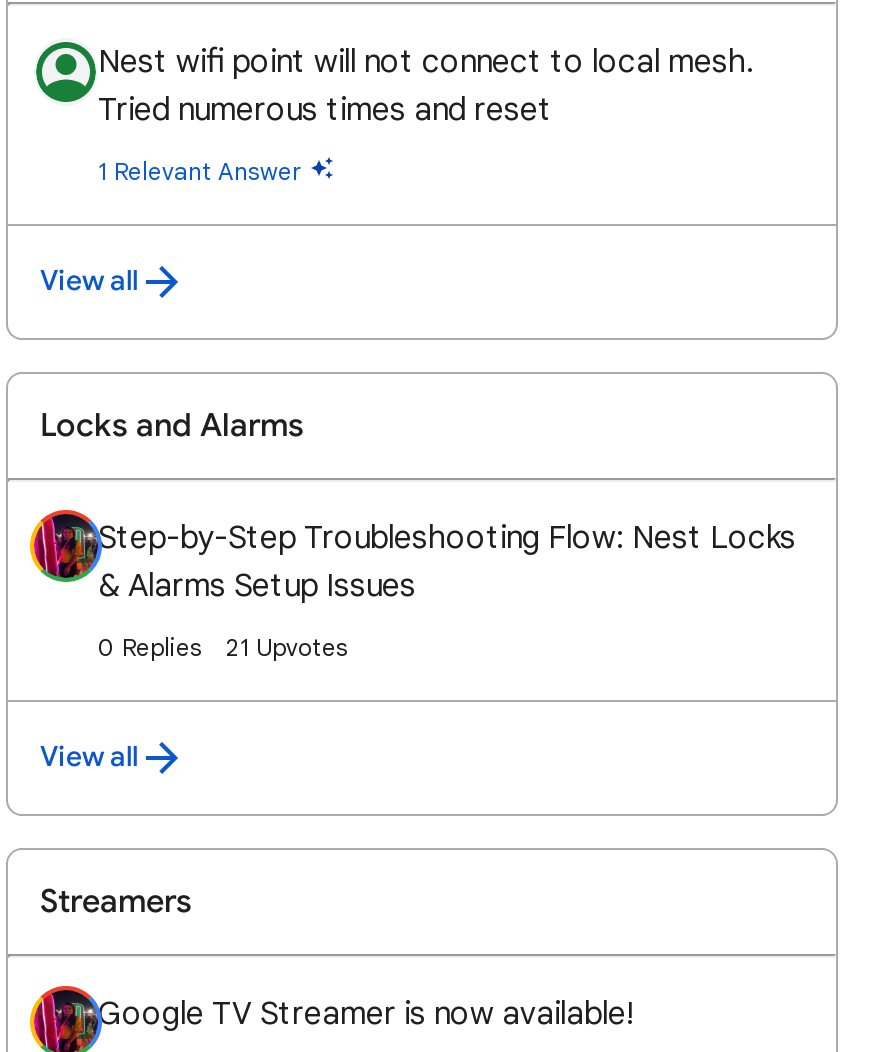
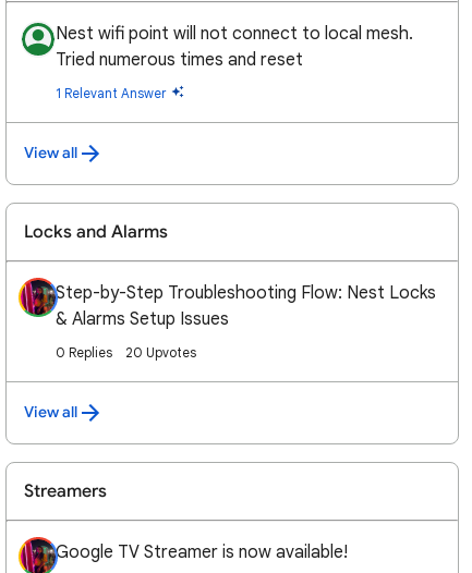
- 21 Upvotes
+ 20 Upvotes
